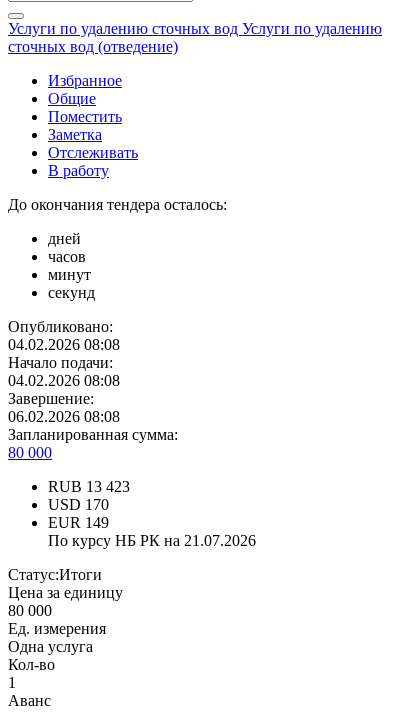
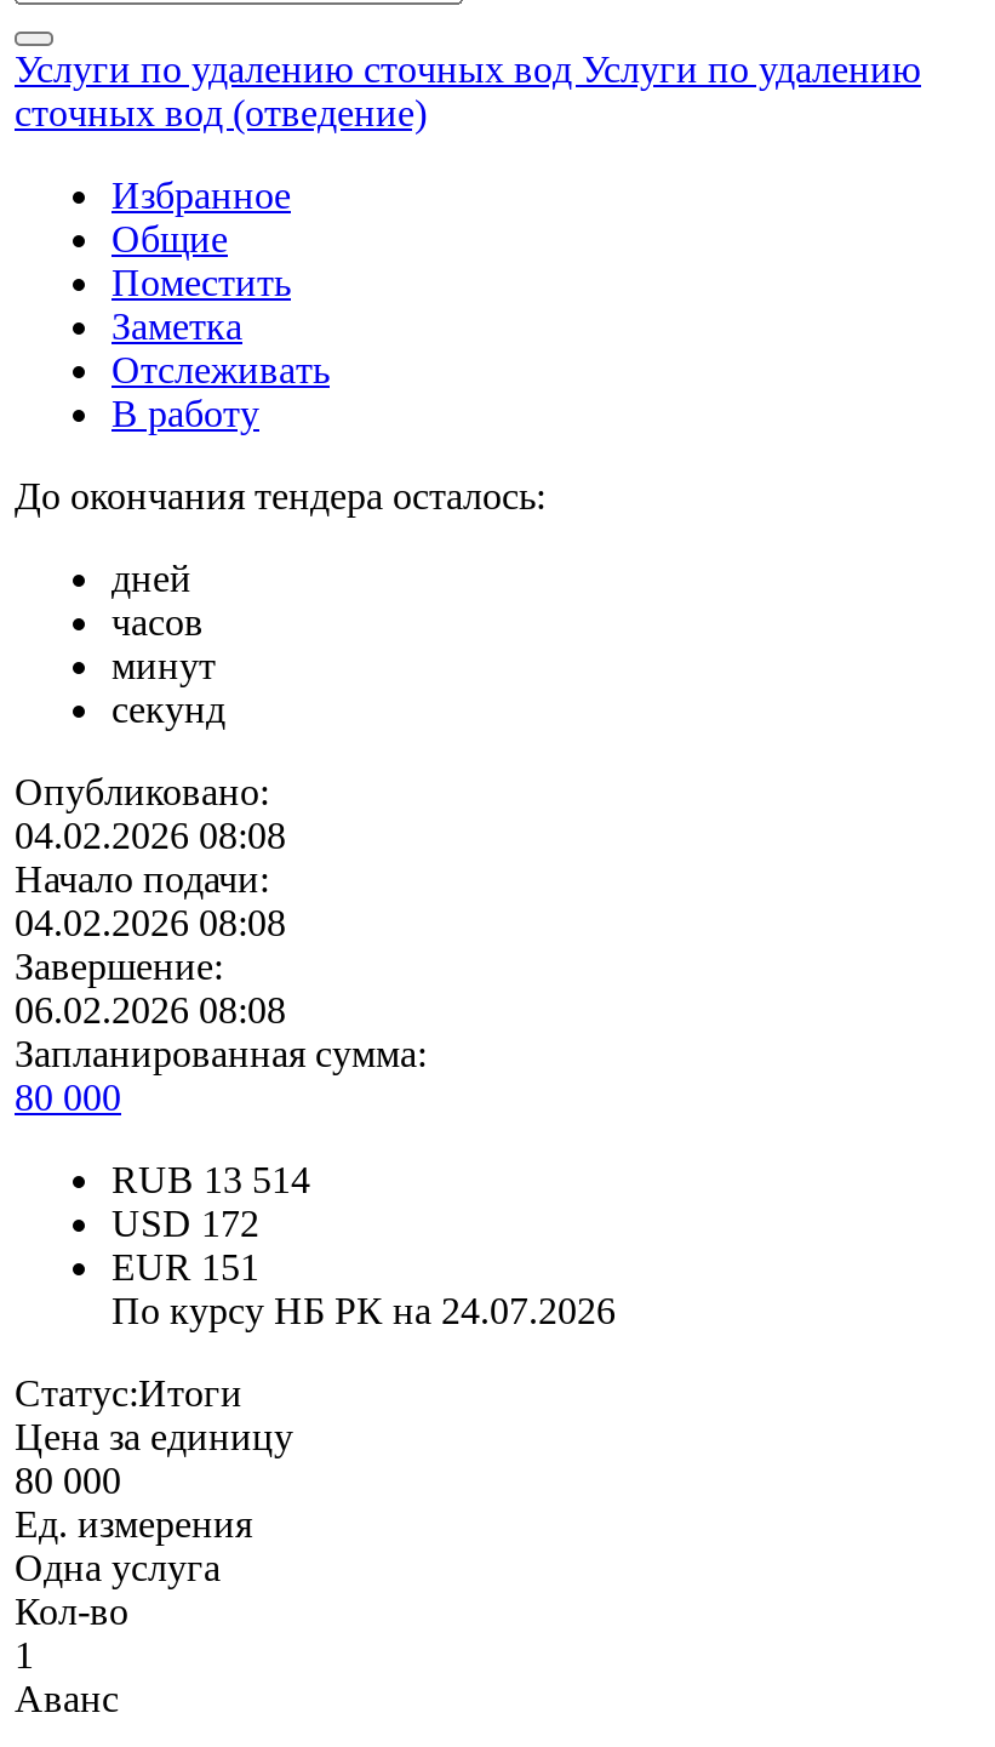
- RUB 13 423
+ RUB 13 514

- USD 170
+ USD 172

- EUR 149
+ EUR 151

- По курсу НБ РК на 21.07.2026
+ По курсу НБ РК на 24.07.2026
